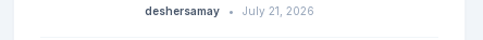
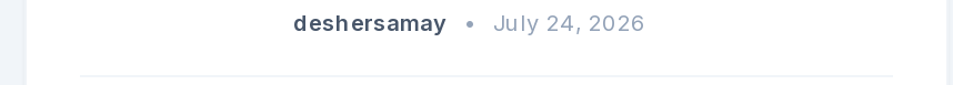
- July 21, 2026
+ July 24, 2026
